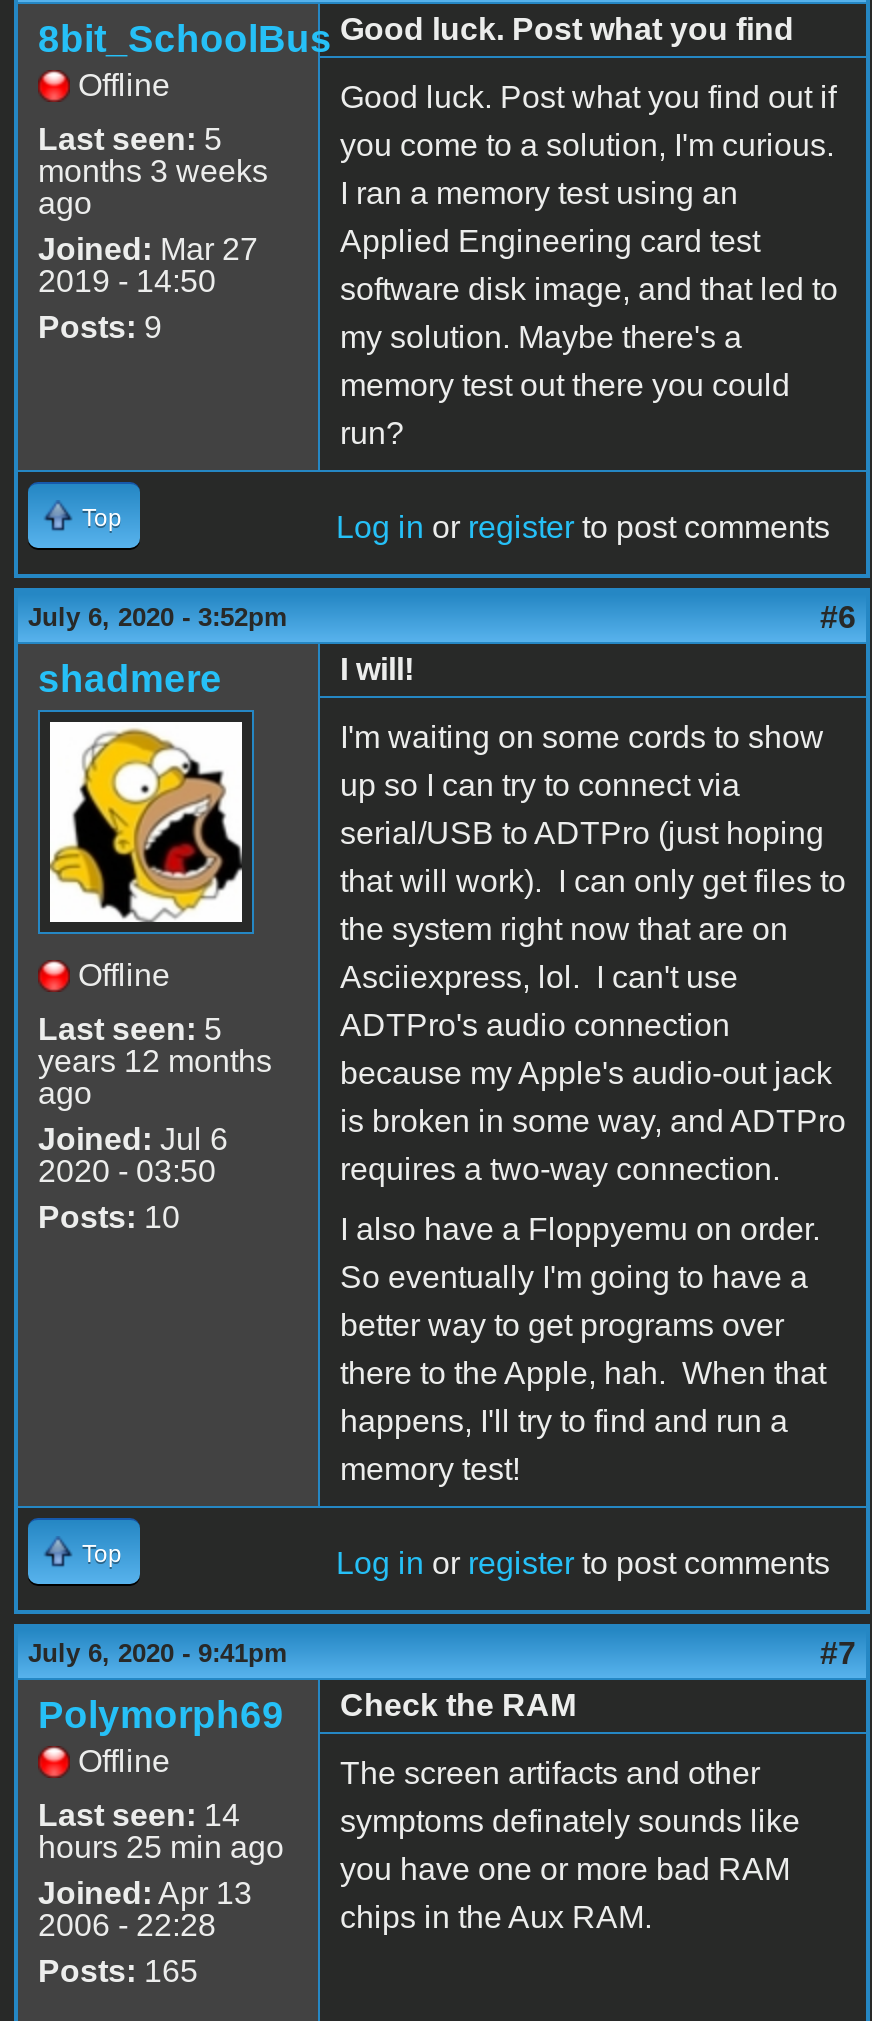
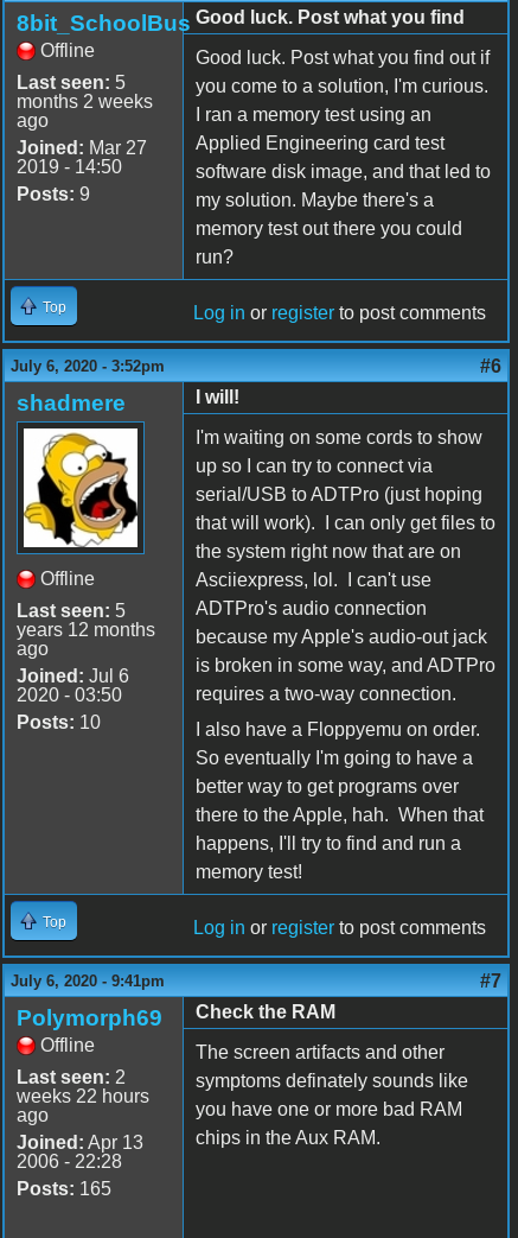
- months 3 weeks
+ months 2 weeks

- Last seen: 14
- hours 25 min ago
+ Last seen: 2
+ weeks 22 hours
+ ago
